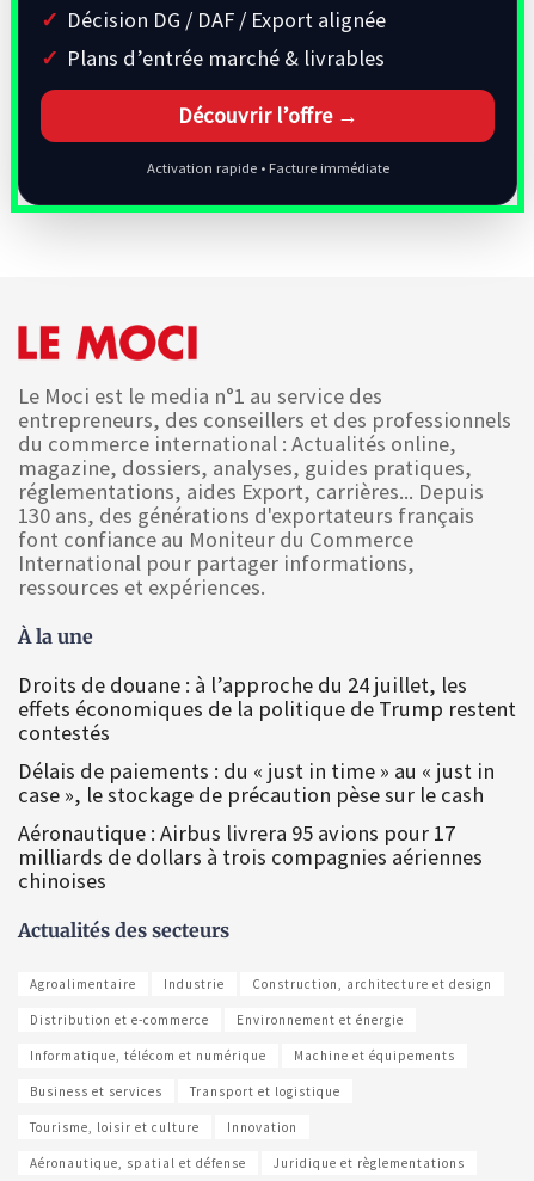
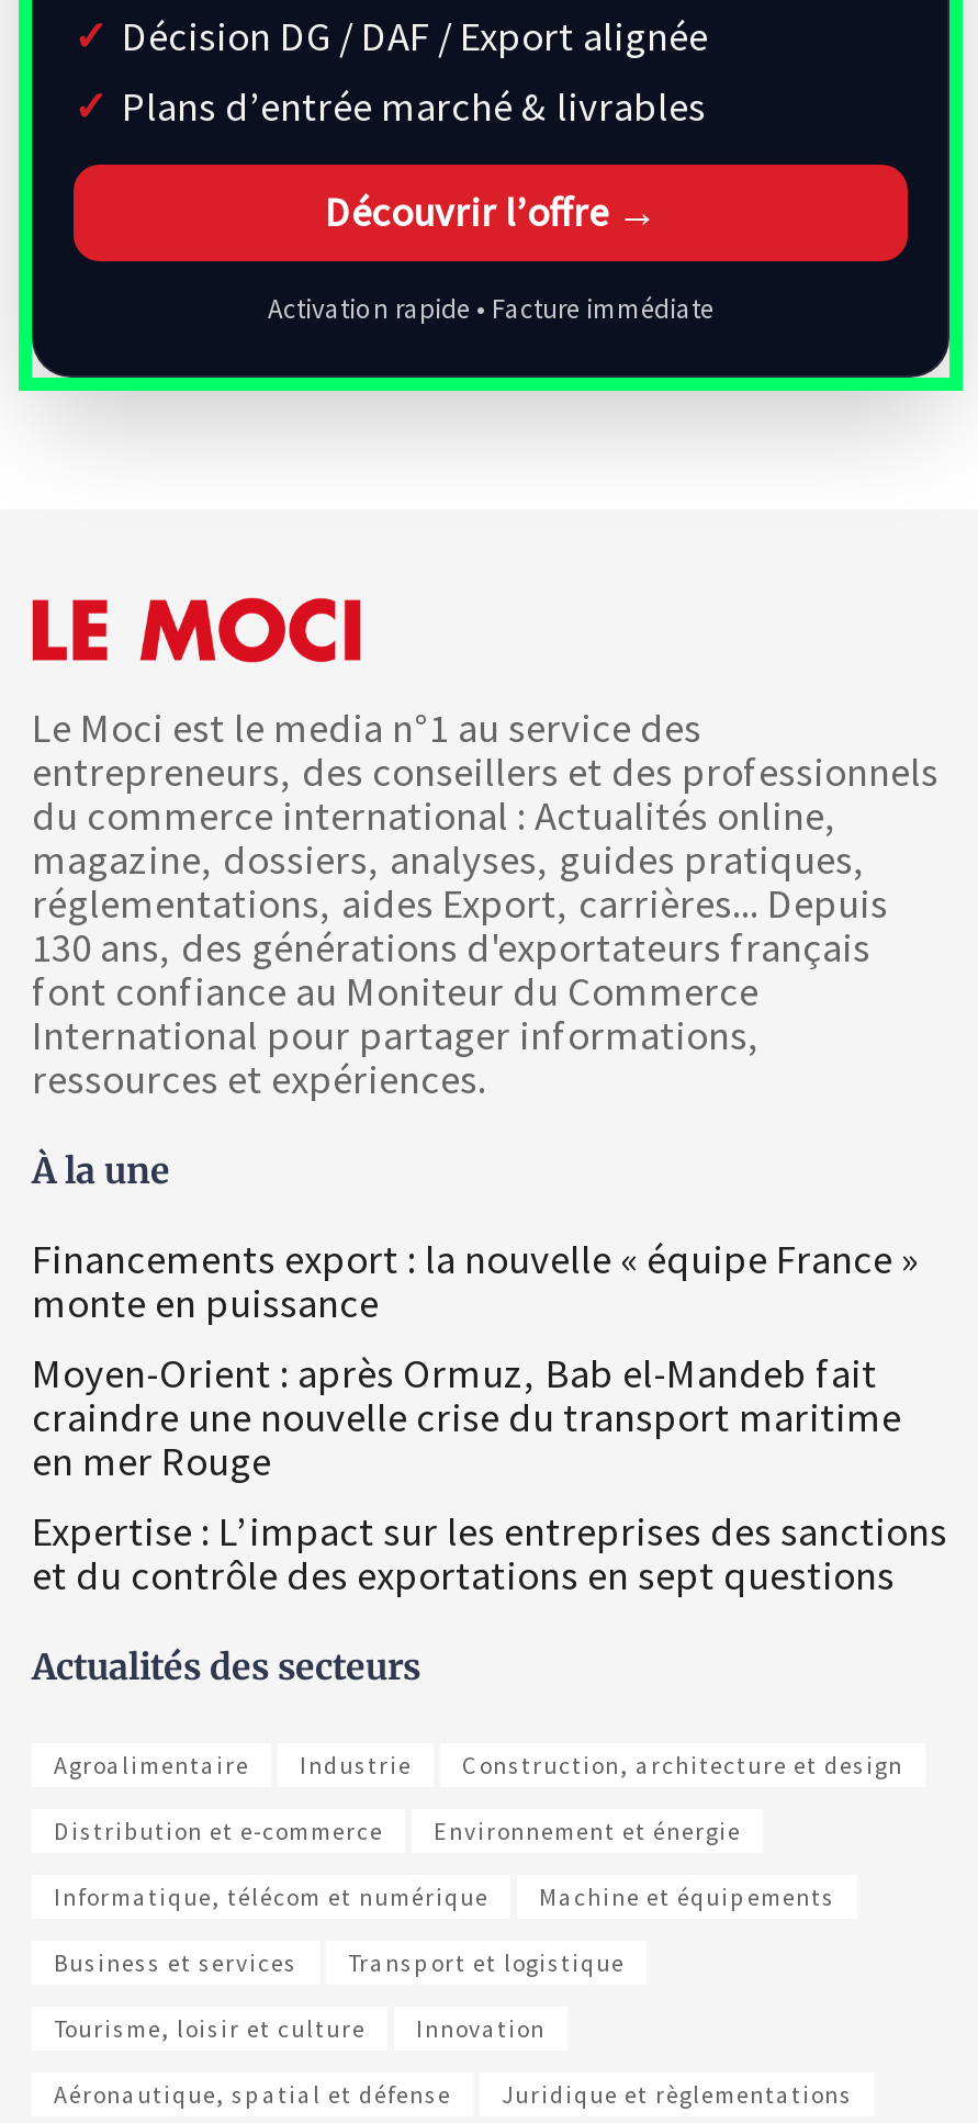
- Droits de douane : à l’approche du 24 juillet, les
- effets économiques de la politique de Trump restent
- contestés
- Délais de paiements : du « just in time » au « just in
- case », le stockage de précaution pèse sur le cash
- Aéronautique : Airbus livrera 95 avions pour 17
- milliards de dollars à trois compagnies aériennes
- chinoises
+ Financements export : la nouvelle « équipe France »
+ monte en puissance
+ Moyen-Orient : après Ormuz, Bab el-Mandeb fait
+ craindre une nouvelle crise du transport maritime
+ en mer Rouge
+ Expertise : L’impact sur les entreprises des sanctions
+ et du contrôle des exportations en sept questions
